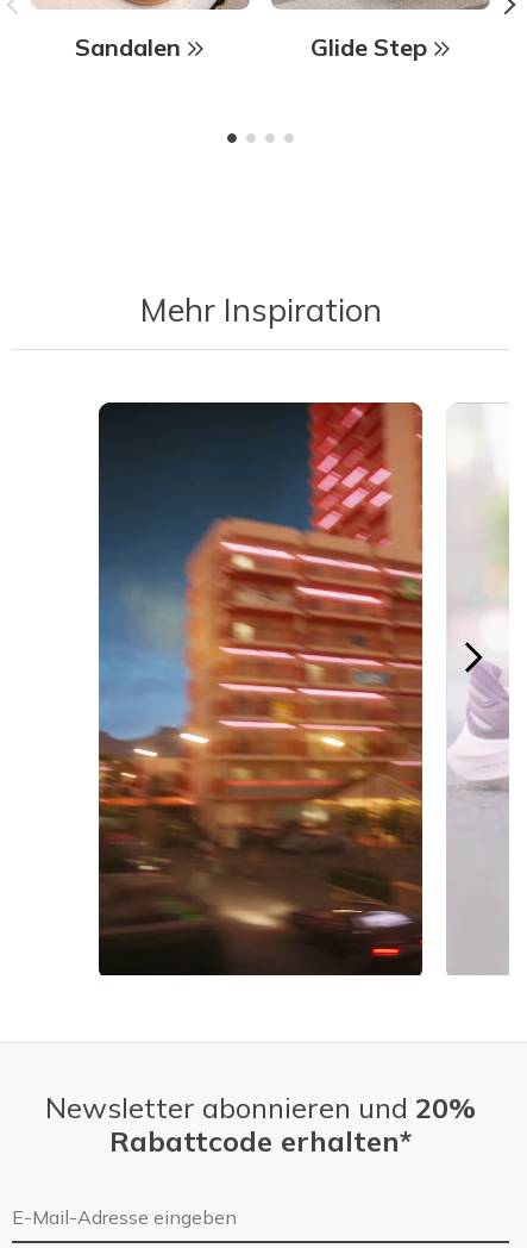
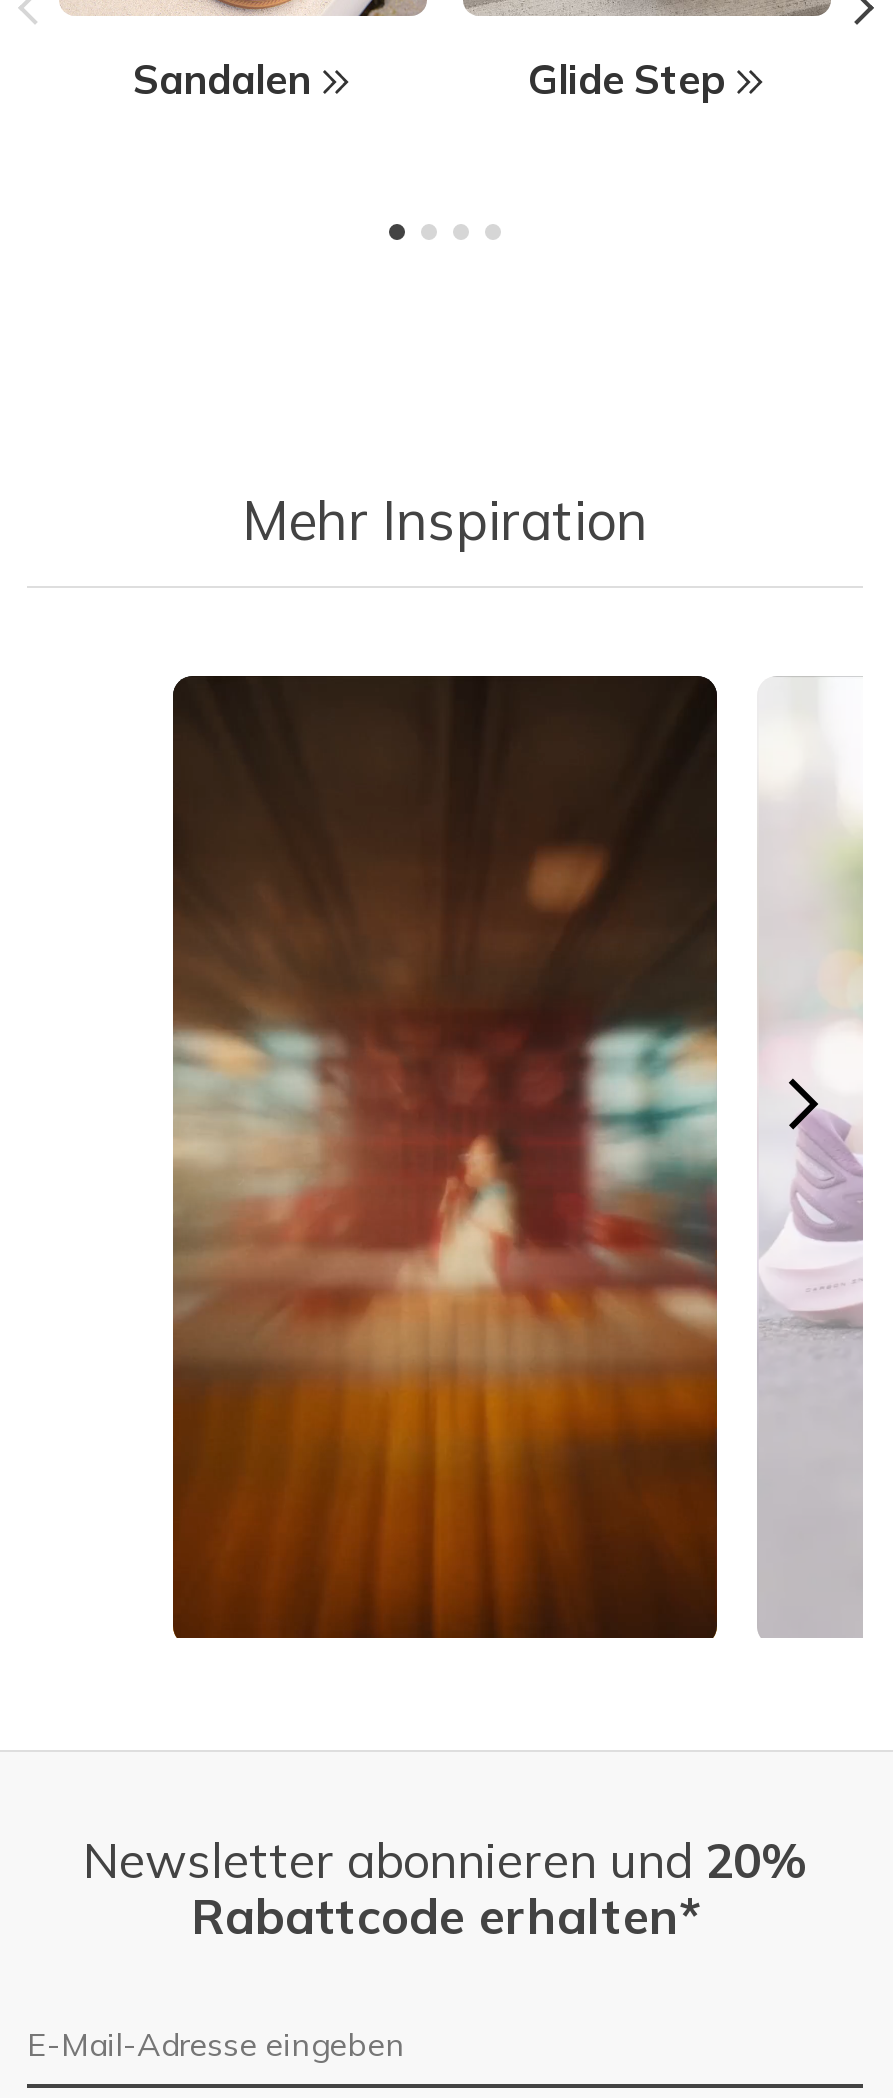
- [image]
+ [image]
